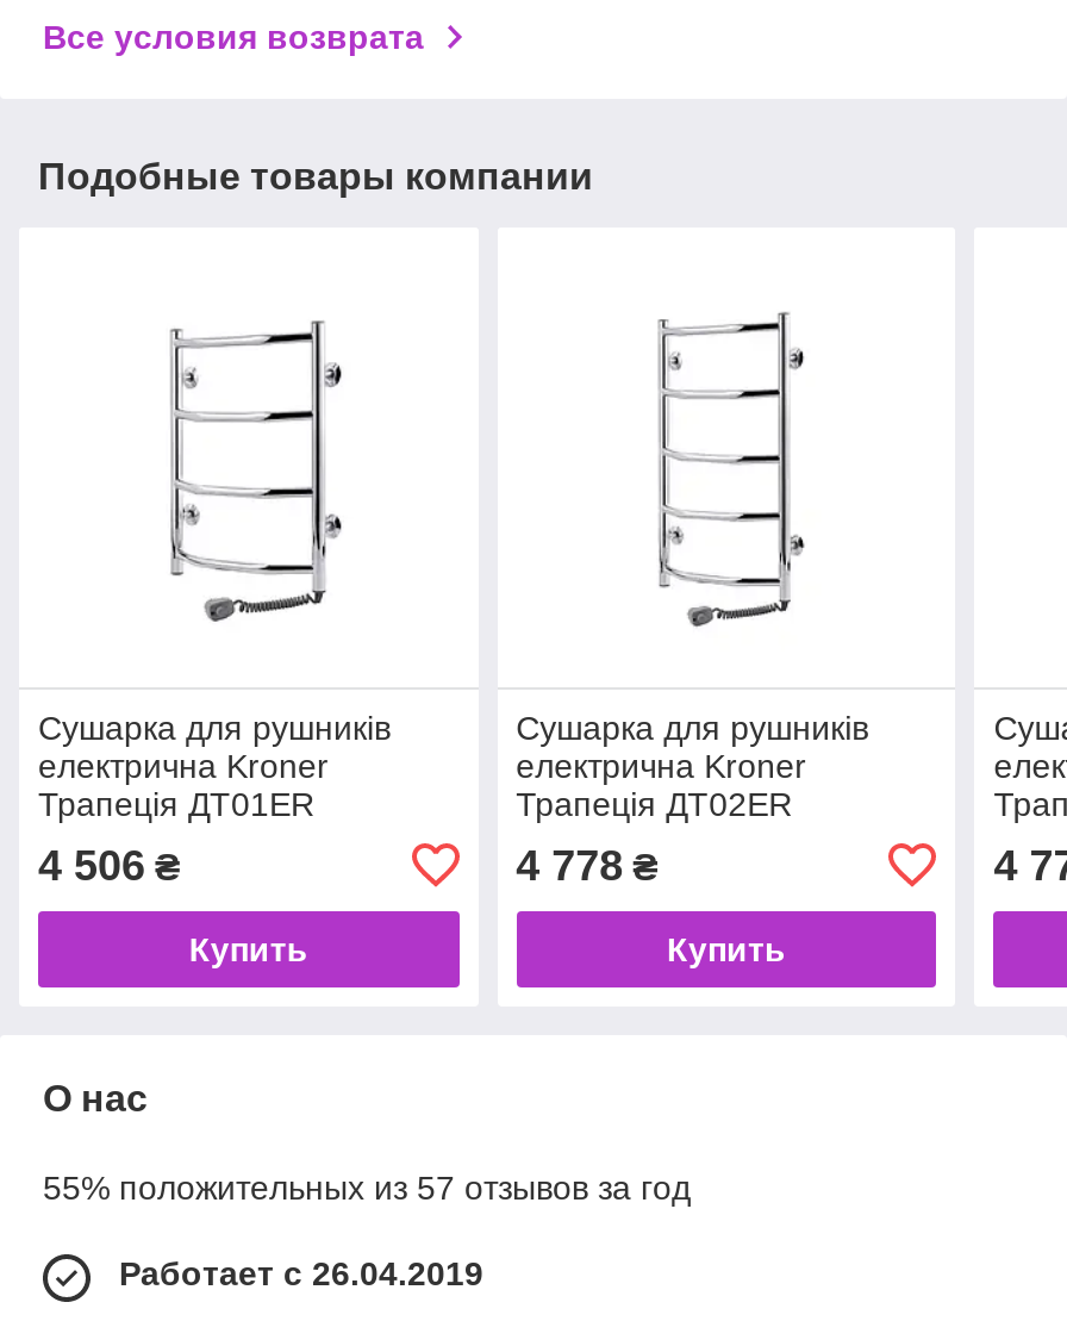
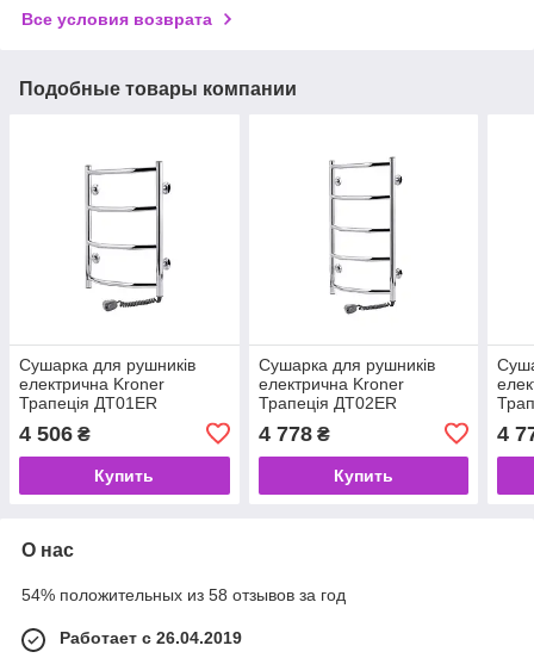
- 55% положительных из 57 отзывов за год
+ 54% положительных из 58 отзывов за год
